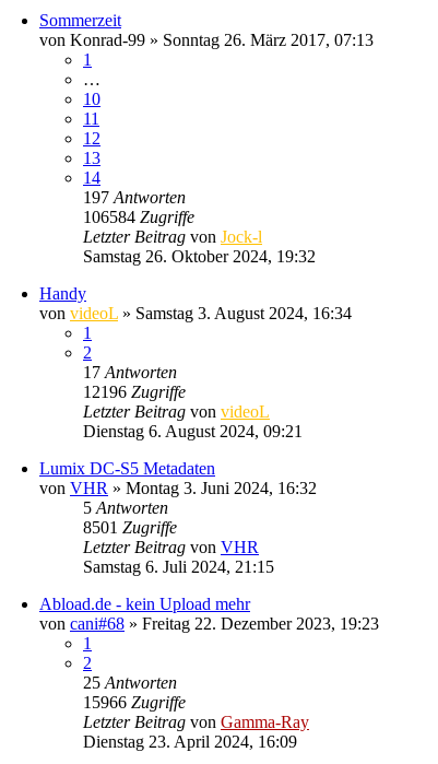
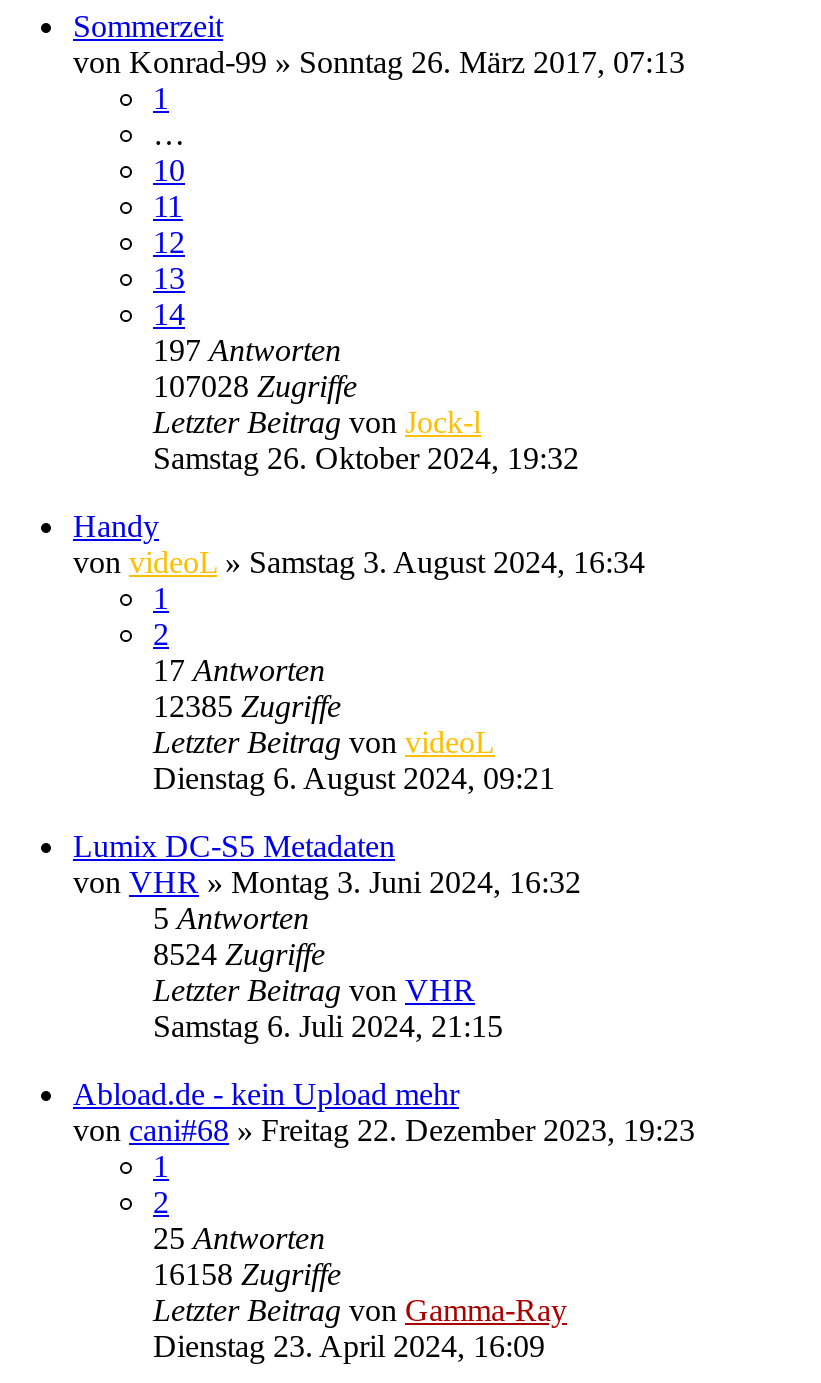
- 106584 Zugriffe
+ 107028 Zugriffe

- 12196 Zugriffe
+ 12385 Zugriffe

- 8501 Zugriffe
+ 8524 Zugriffe

- 15966 Zugriffe
+ 16158 Zugriffe
